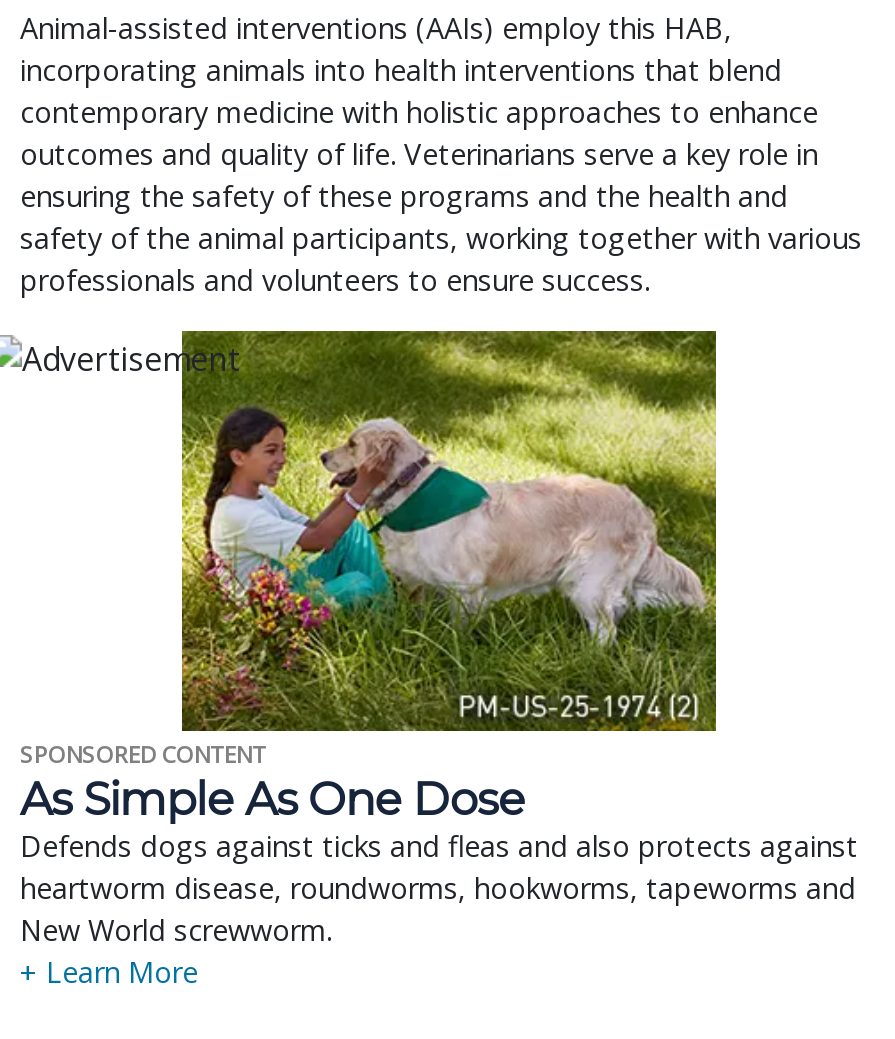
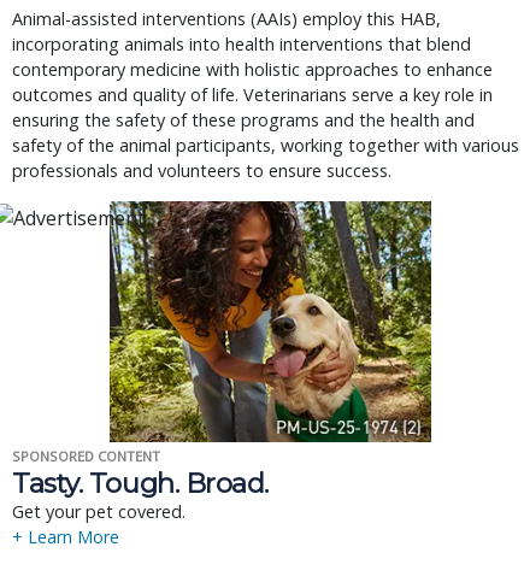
- [image]
- As Simple As One Dose
- Defends dogs against ticks and fleas and also protects against
- heartworm disease, roundworms, hookworms, tapeworms and
- New World screwworm.
+ [image]
+ Tasty. Tough. Broad.
+ Get your pet covered.
